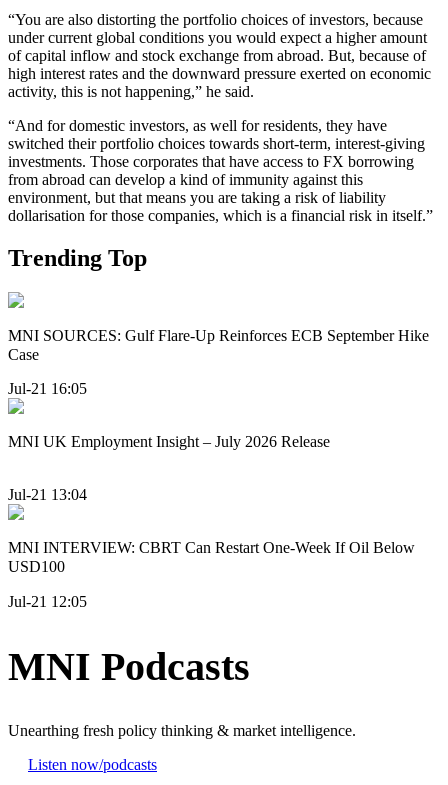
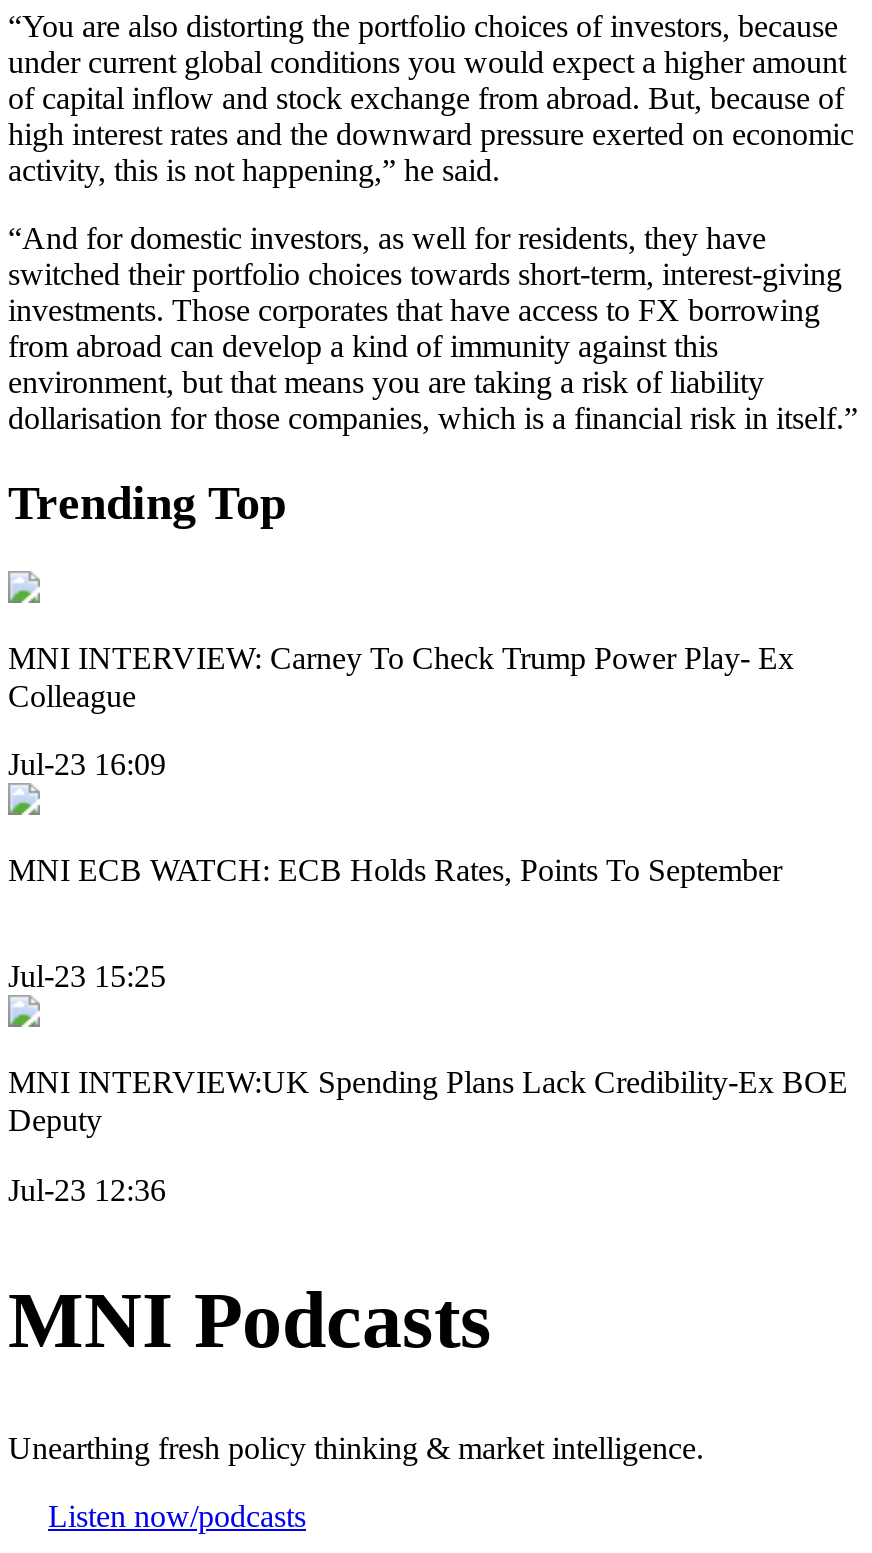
- MNI SOURCES: Gulf Flare-Up Reinforces ECB September Hike
- Case
+ MNI INTERVIEW: Carney To Check Trump Power Play- Ex
+ Colleague

- Jul-21 16:05
+ Jul-23 16:09

- MNI UK Employment Insight – July 2026 Release
+ MNI ECB WATCH: ECB Holds Rates, Points To September

- Jul-21 13:04
+ Jul-23 15:25

- MNI INTERVIEW: CBRT Can Restart One-Week If Oil Below
- USD100
+ MNI INTERVIEW:UK Spending Plans Lack Credibility-Ex BOE
+ Deputy

- Jul-21 12:05
+ Jul-23 12:36
